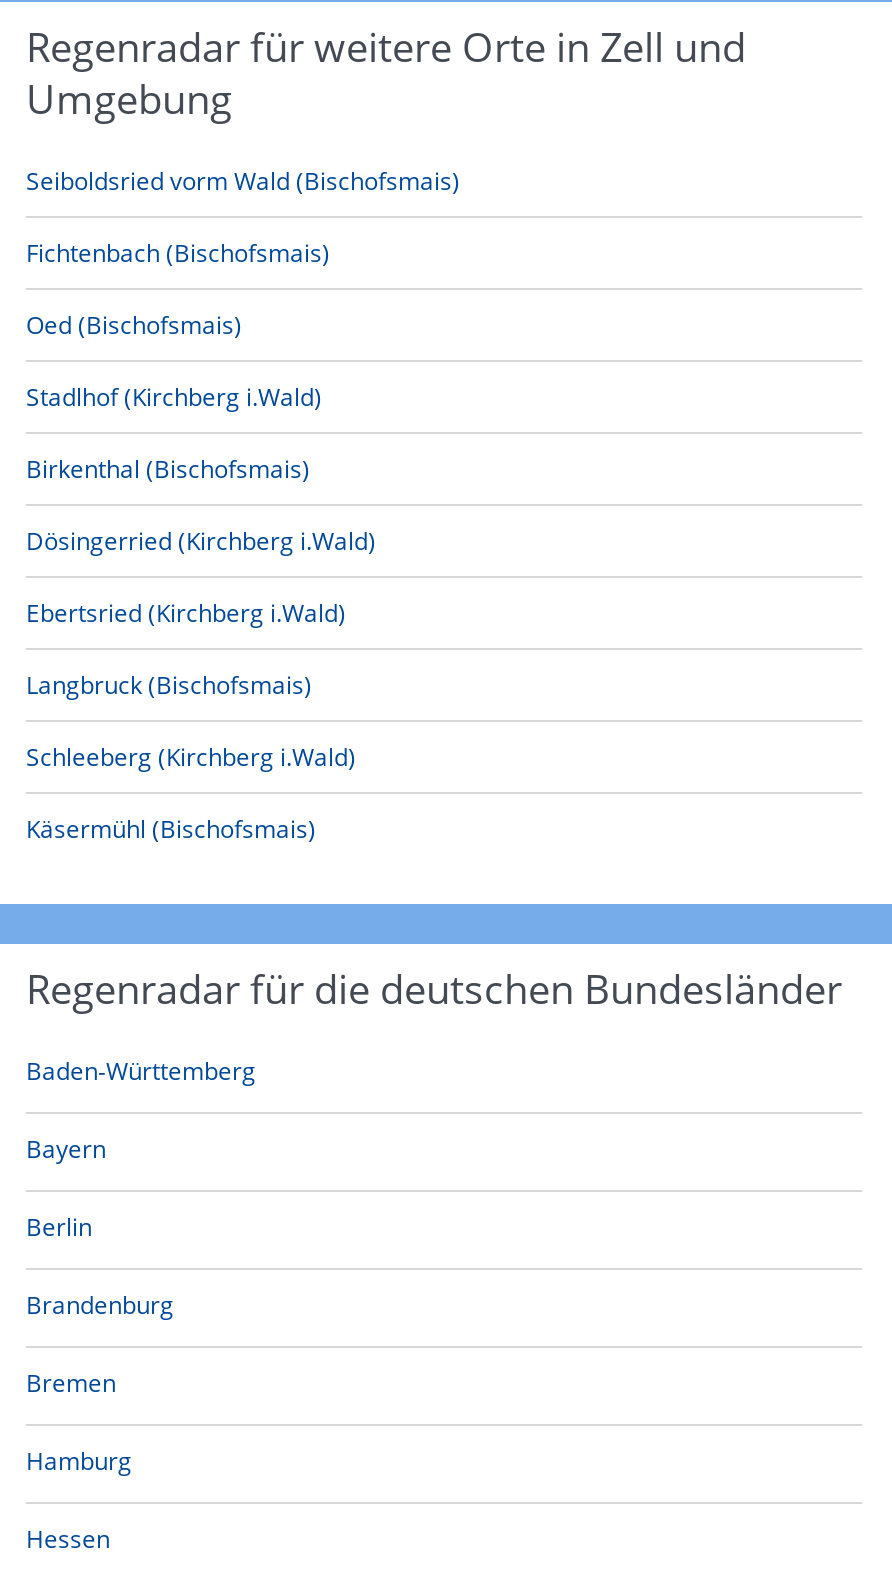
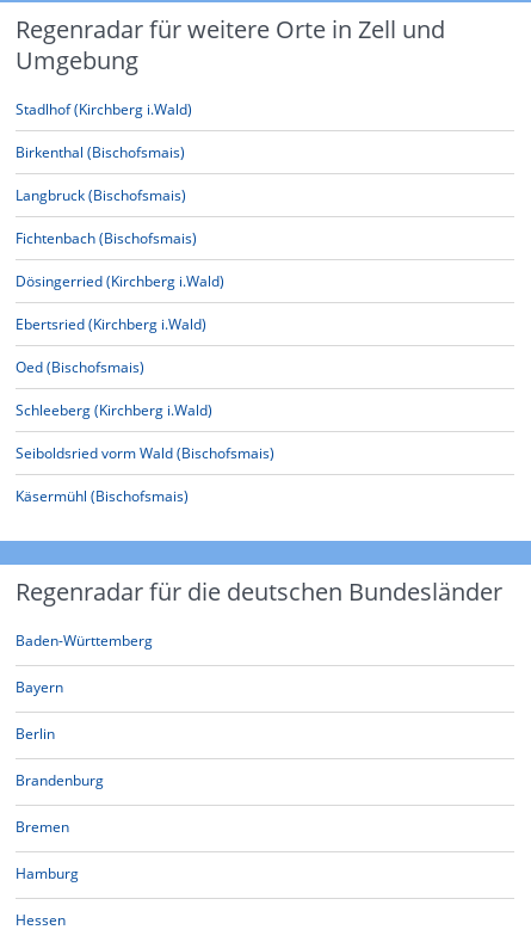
moved down: Seiboldsried vorm Wald (Bischofsmais)

moved down: Fichtenbach (Bischofsmais)

moved down: Oed (Bischofsmais)

moved up: Stadlhof (Kirchberg i.Wald) | Birkenthal (Bischofsmais)

moved up: Dösingerried (Kirchberg i.Wald) | Ebertsried (Kirchberg i.Wald)

moved up: Langbruck (Bischofsmais)

moved up: Schleeberg (Kirchberg i.Wald)
